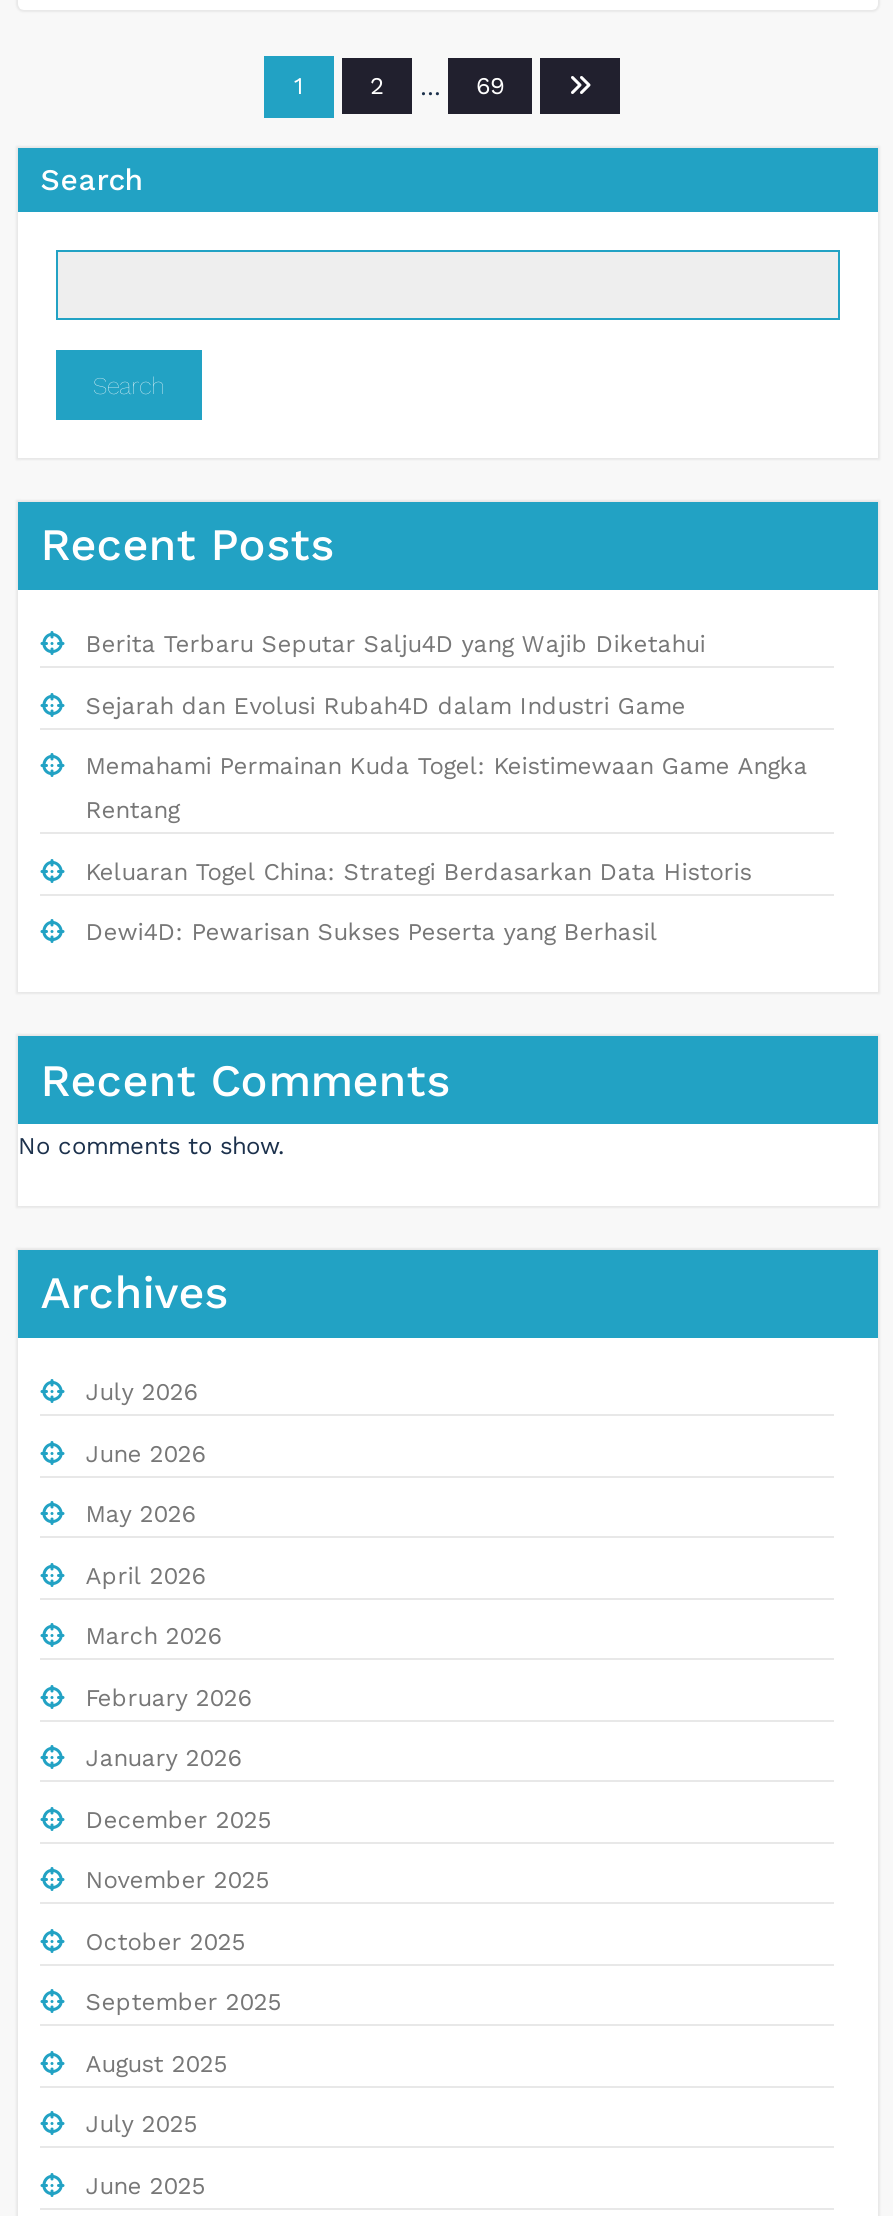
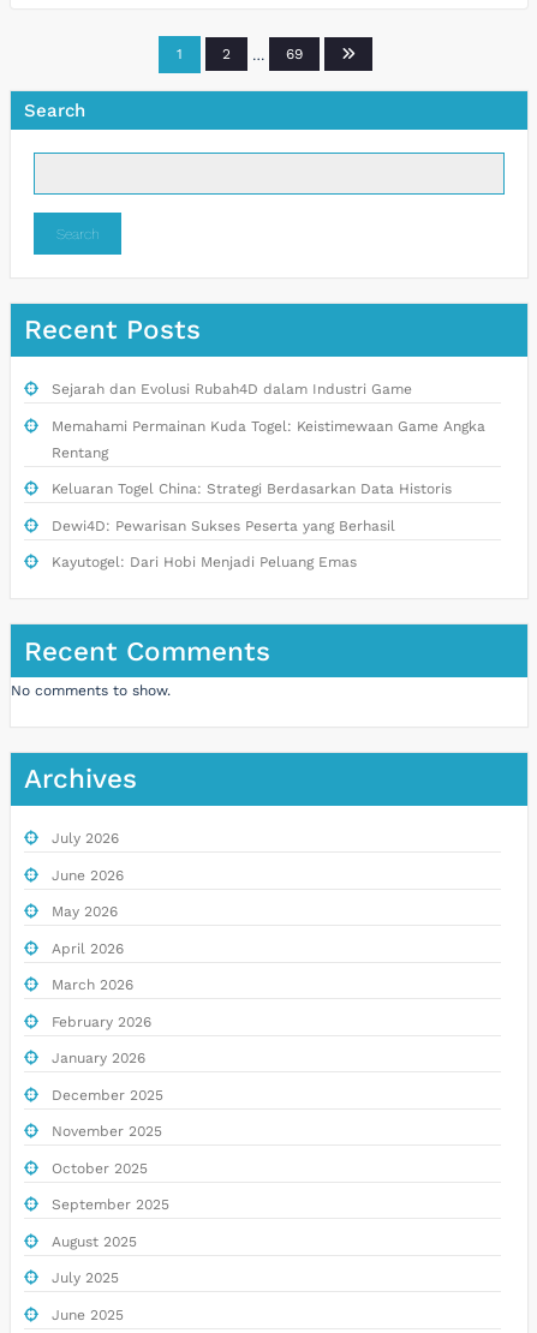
- Berita Terbaru Seputar Salju4D yang Wajib Diketahui

moved up: Sejarah dan Evolusi Rubah4D dalam Industri Game | Memahami Permainan Kuda Togel: Keistimewaan Game Angka | Rentang | Keluaran Togel China: Strategi Berdasarkan Data Historis | Dewi4D: Pewarisan Sukses Peserta yang Berhasil

+ Kayutogel: Dari Hobi Menjadi Peluang Emas
